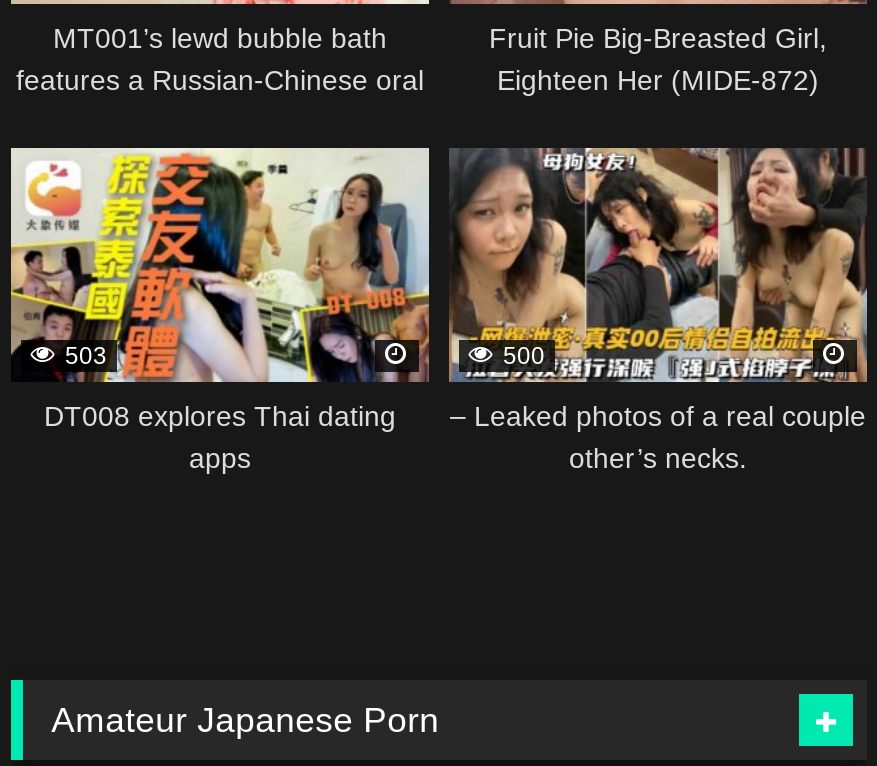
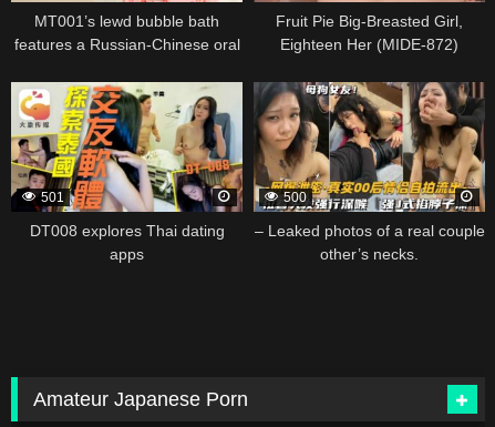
- 503
+ 501
